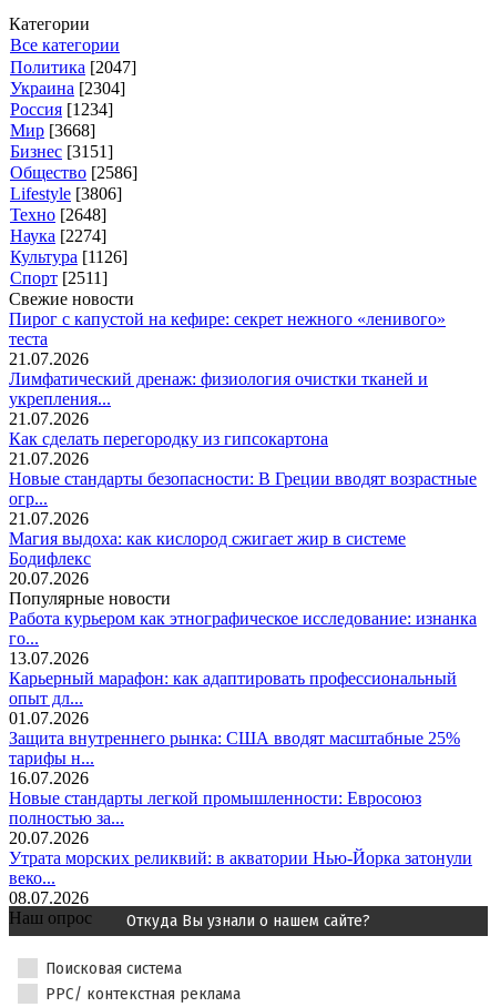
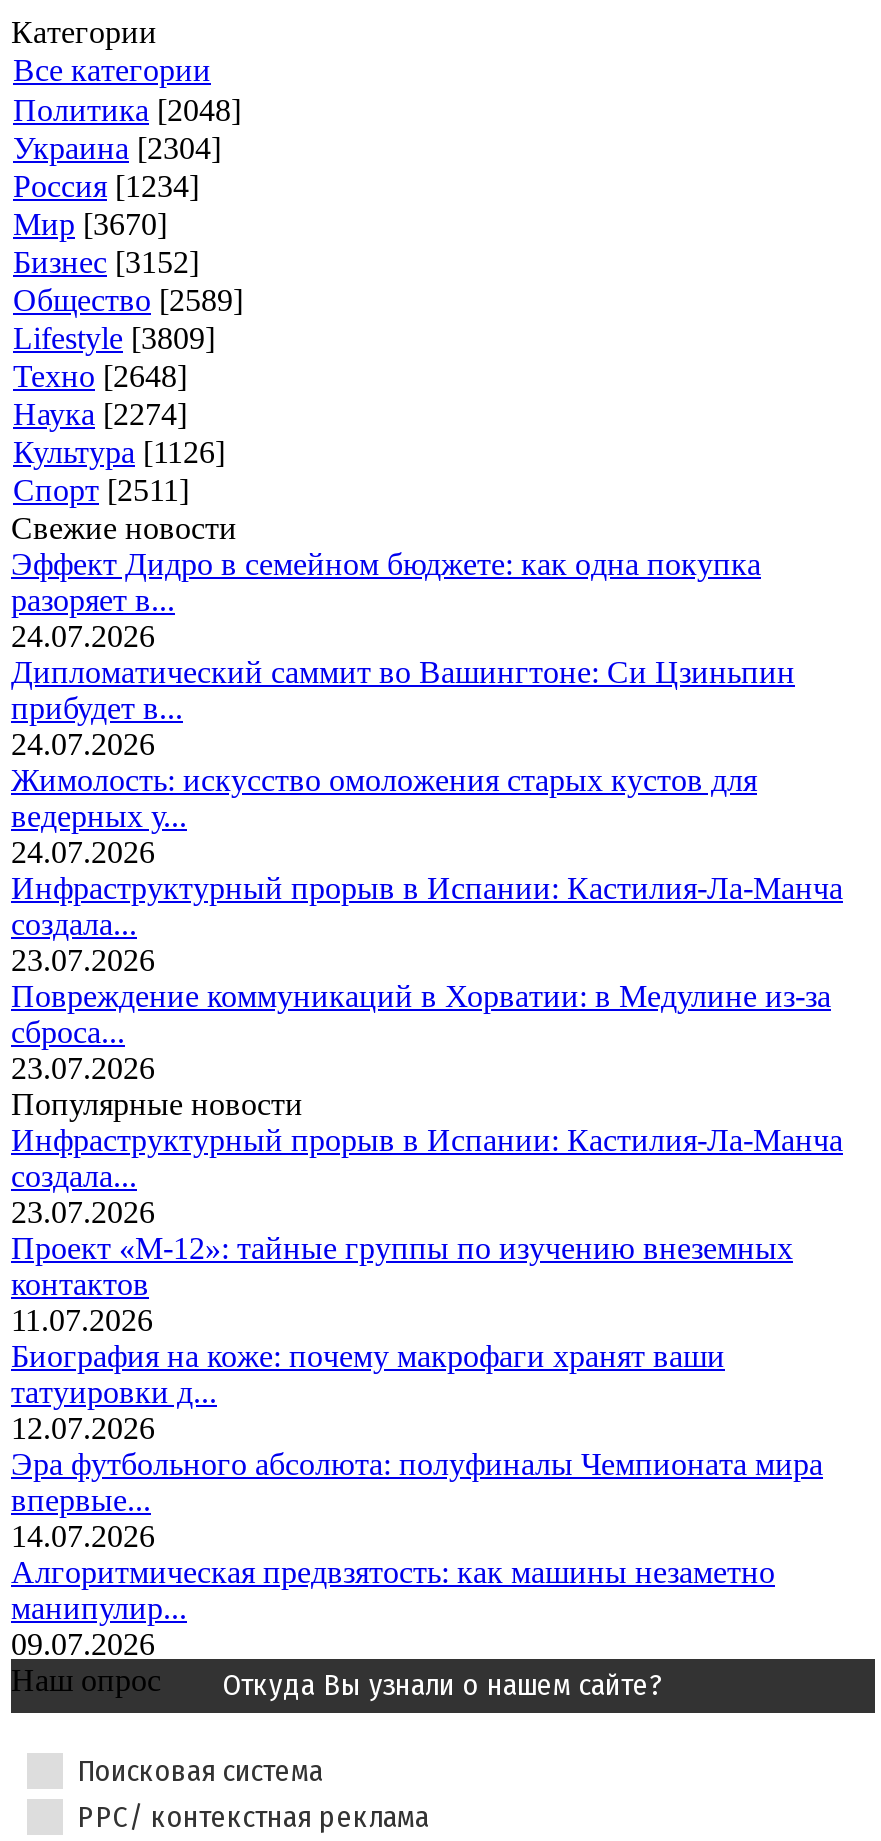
- Политика [2047]
+ Политика [2048]

- Мир [3668]
+ Мир [3670]

- Бизнес [3151]
+ Бизнес [3152]

- Общество [2586]
+ Общество [2589]

- Lifestyle [3806]
+ Lifestyle [3809]

- Пирог с капустой на кефире: секрет нежного «ленивого»
- теста
- 21.07.2026
- Лимфатический дренаж: физиология очистки тканей и
- укрепления...
- 21.07.2026
- Как сделать перегородку из гипсокартона
- 21.07.2026
- Новые стандарты безопасности: В Греции вводят возрастные
- огр...
- 21.07.2026
- Магия выдоха: как кислород сжигает жир в системе
- Бодифлекс
- 20.07.2026
+ Эффект Дидро в семейном бюджете: как одна покупка
+ разоряет в...
+ 24.07.2026
+ Дипломатический саммит во Вашингтоне: Си Цзиньпин
+ прибудет в...
+ 24.07.2026
+ Жимолость: искусство омоложения старых кустов для
+ ведерных у...
+ 24.07.2026
+ Инфраструктурный прорыв в Испании: Кастилия-Ла-Манча
+ создала...
+ 23.07.2026
+ Повреждение коммуникаций в Хорватии: в Медулине из-за
+ сброса...
+ 23.07.2026

- Работа курьером как этнографическое исследование: изнанка
- го...
- 13.07.2026
- Карьерный марафон: как адаптировать профессиональный
- опыт дл...
- 01.07.2026
- Защита внутреннего рынка: США вводят масштабные 25%
- тарифы н...
- 16.07.2026
- Новые стандарты легкой промышленности: Евросоюз
- полностью за...
- 20.07.2026
- Утрата морских реликвий: в акватории Нью-Йорка затонули
- веко...
- 08.07.2026
+ Инфраструктурный прорыв в Испании: Кастилия-Ла-Манча
+ создала...
+ 23.07.2026
+ Проект «М-12»: тайные группы по изучению внеземных
+ контактов
+ 11.07.2026
+ Биография на коже: почему макрофаги хранят ваши
+ татуировки д...
+ 12.07.2026
+ Эра футбольного абсолюта: полуфиналы Чемпионата мира
+ впервые...
+ 14.07.2026
+ Алгоритмическая предвзятость: как машины незаметно
+ манипулир...
+ 09.07.2026
